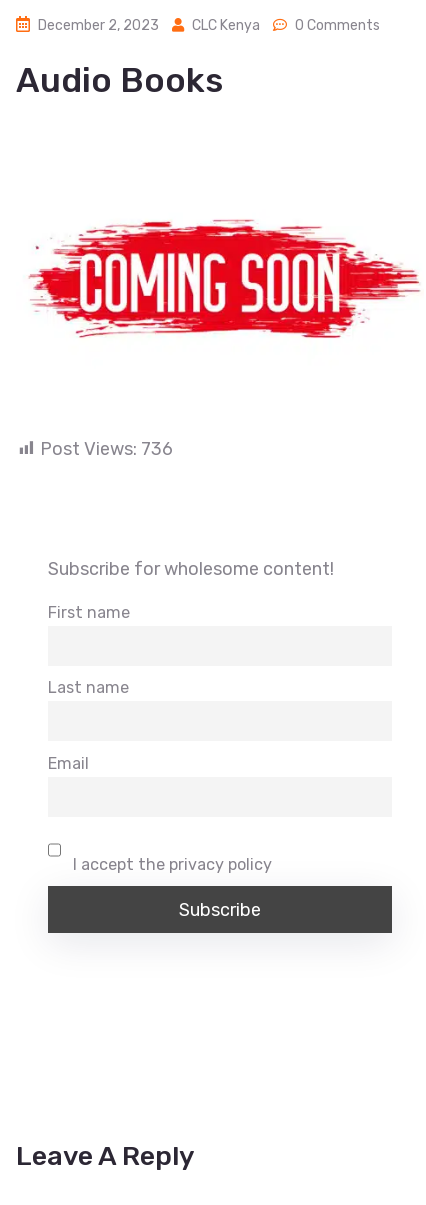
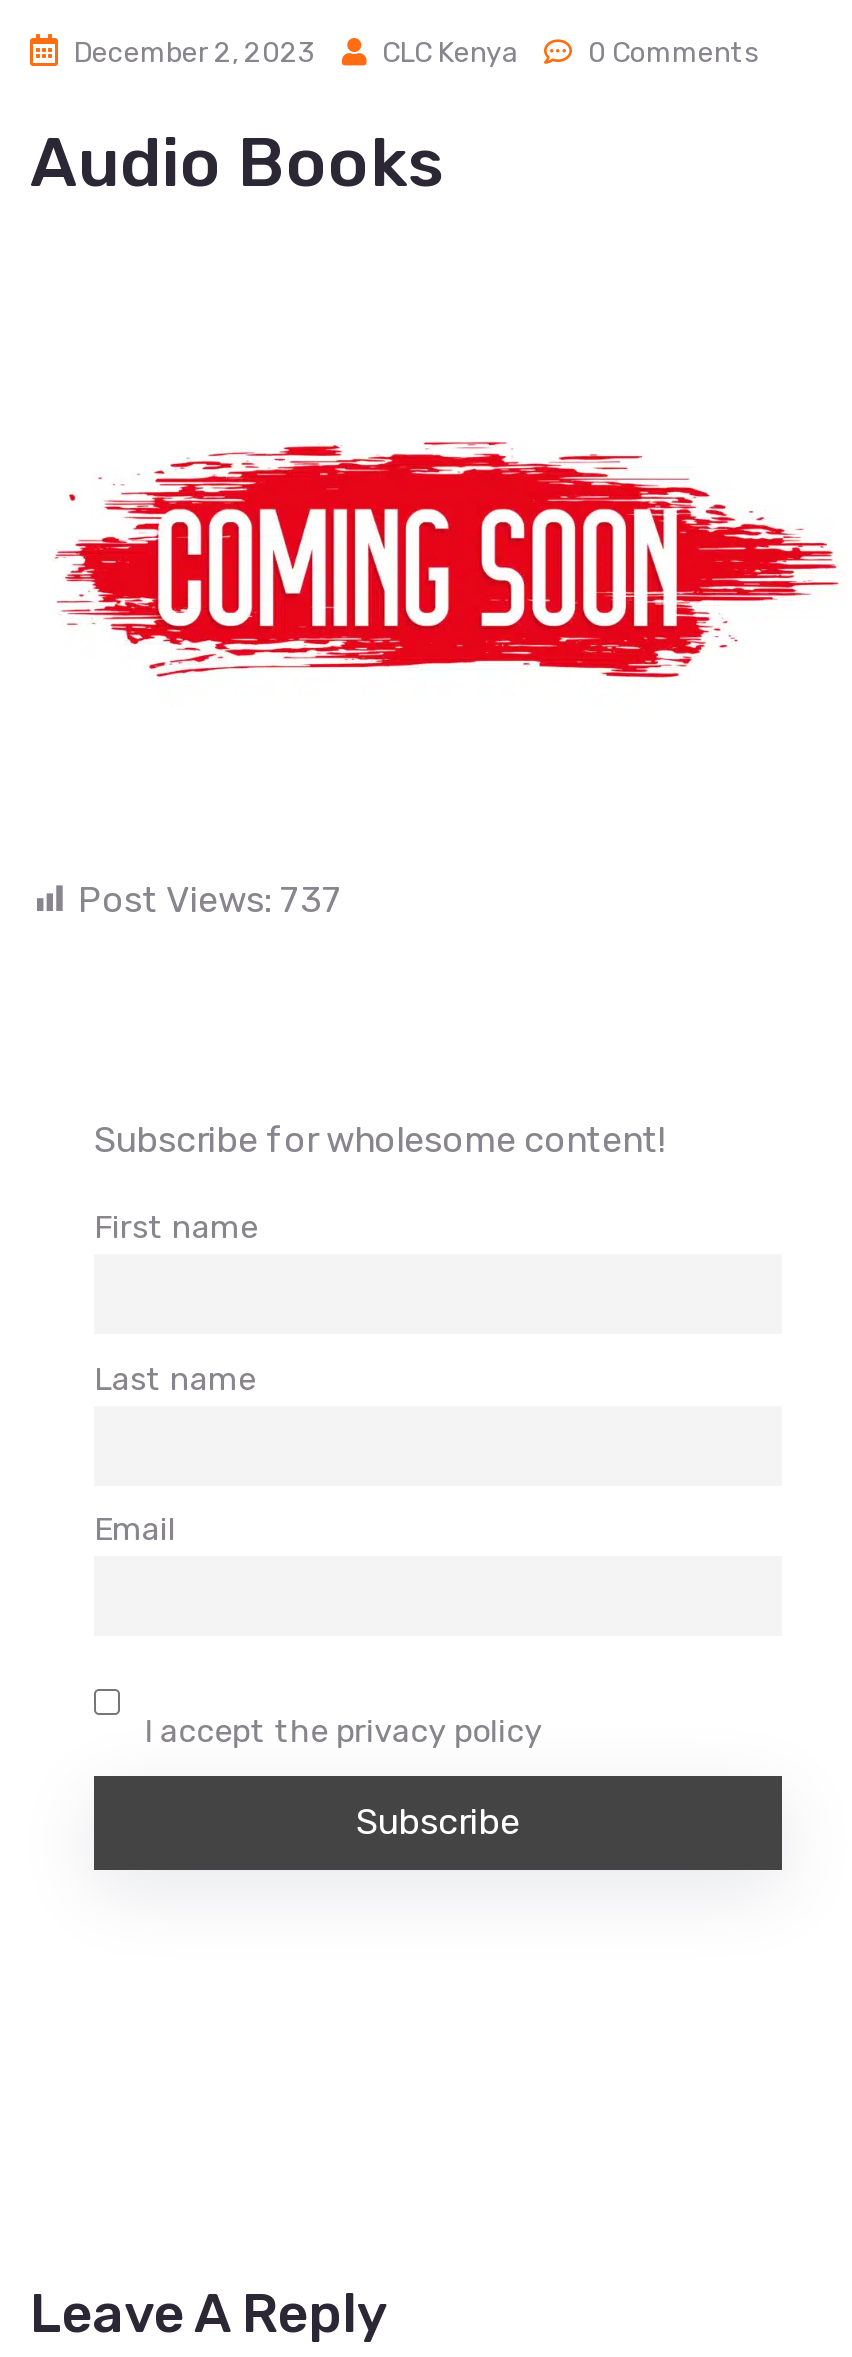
- Post Views: 736
+ Post Views: 737
